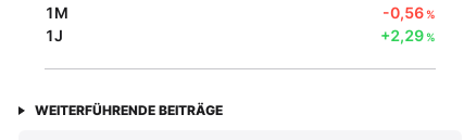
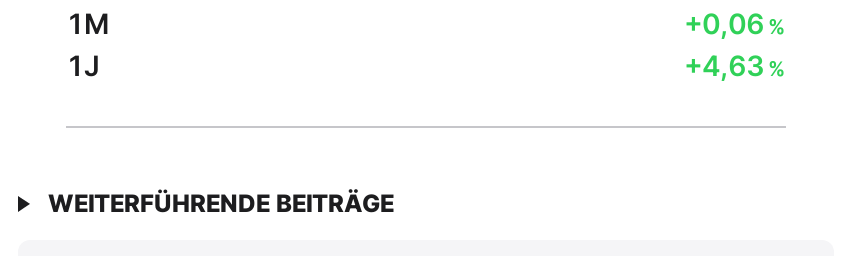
- -0,56%
+ +0,06%

- +2,29%
+ +4,63%
